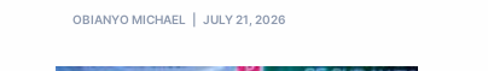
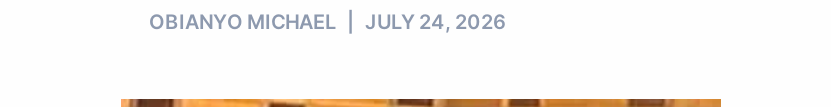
- OBIANYO MICHAEL JULY 21, 2026
+ OBIANYO MICHAEL JULY 24, 2026
